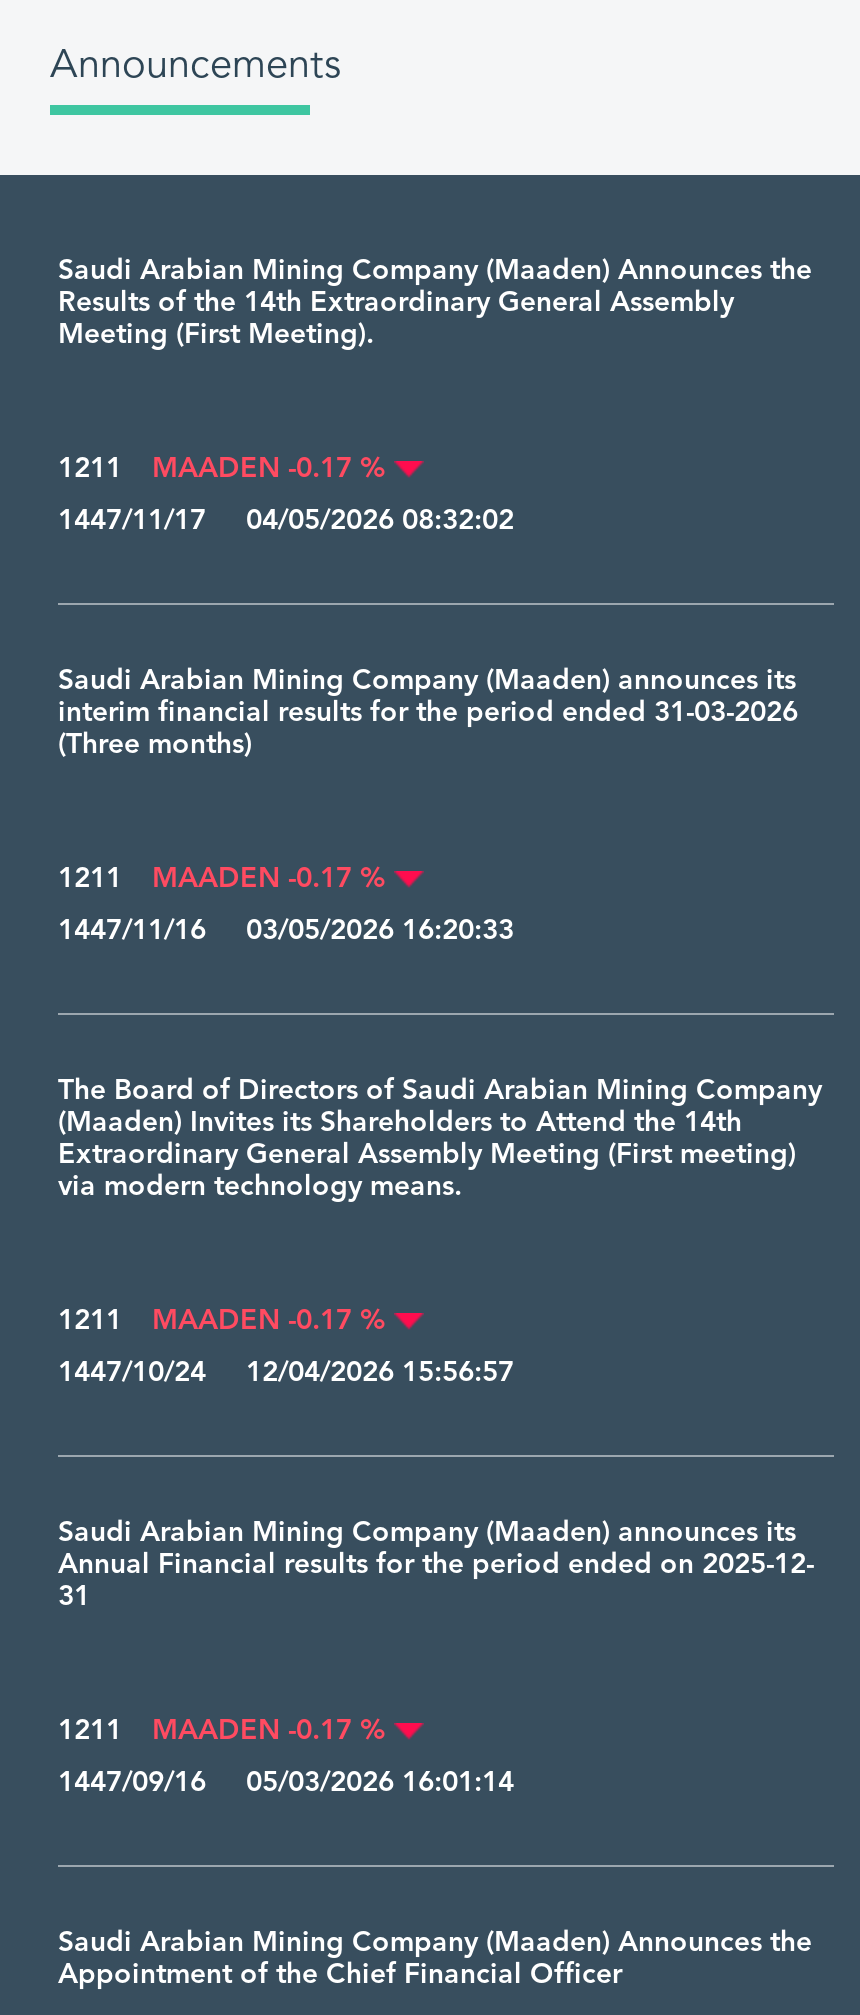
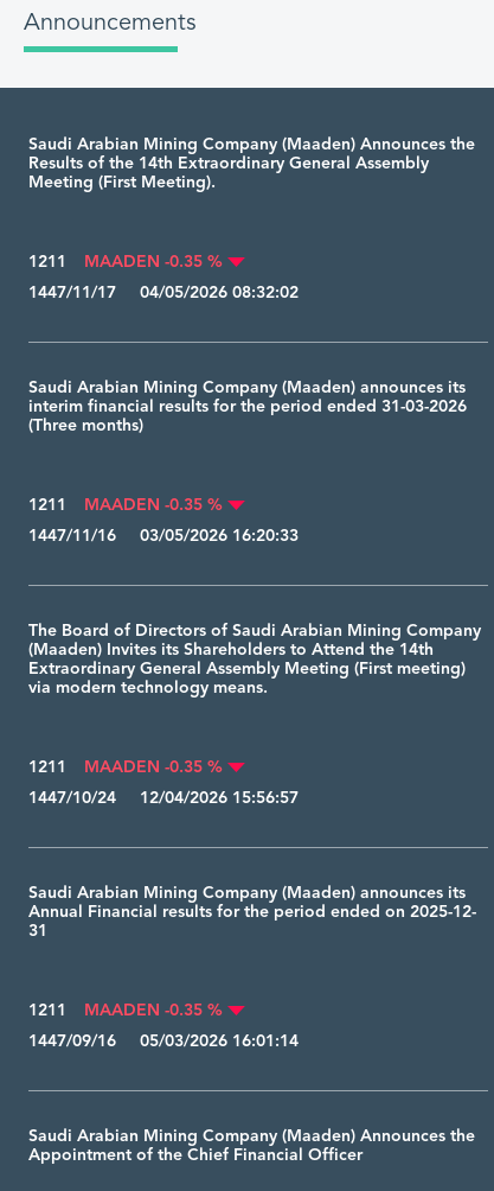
- 1211 MAADEN -0.17 %
+ 1211 MAADEN -0.35 %

- 1211 MAADEN -0.17 %
+ 1211 MAADEN -0.35 %

- 1211 MAADEN -0.17 %
+ 1211 MAADEN -0.35 %

- 1211 MAADEN -0.17 %
+ 1211 MAADEN -0.35 %
